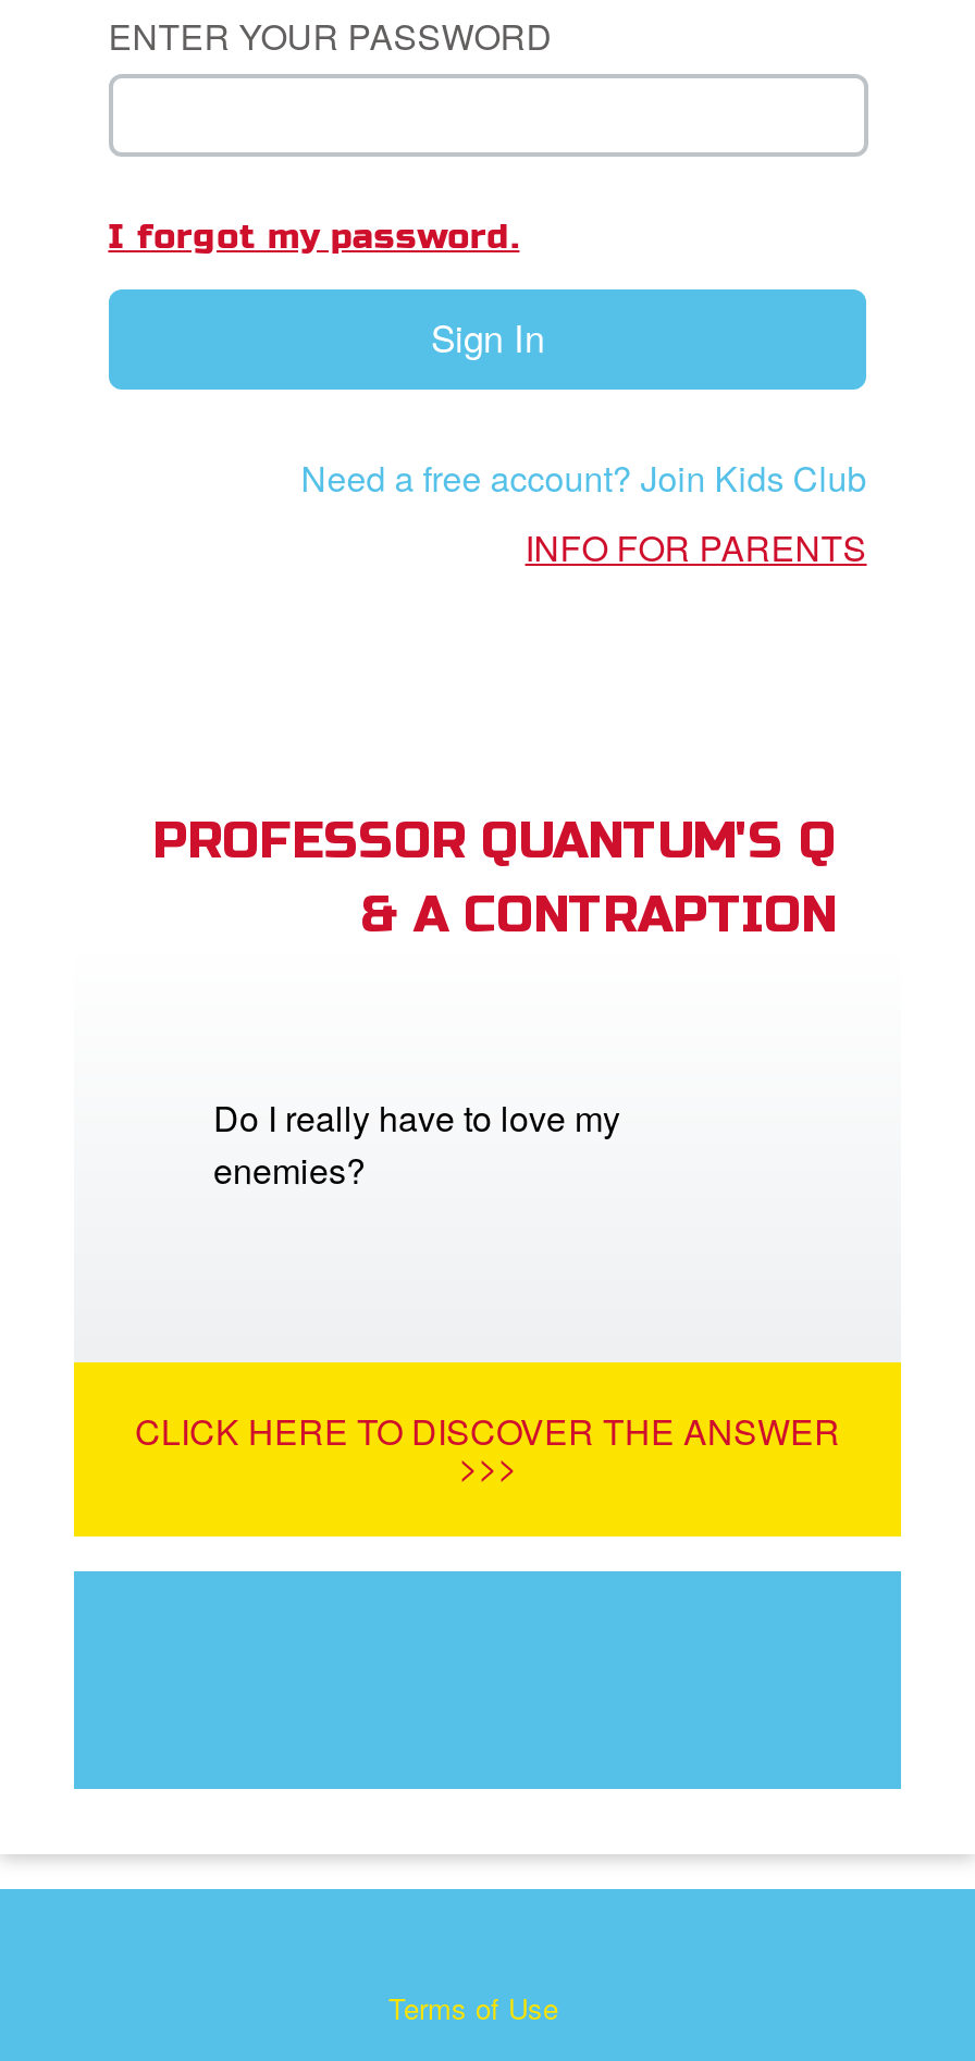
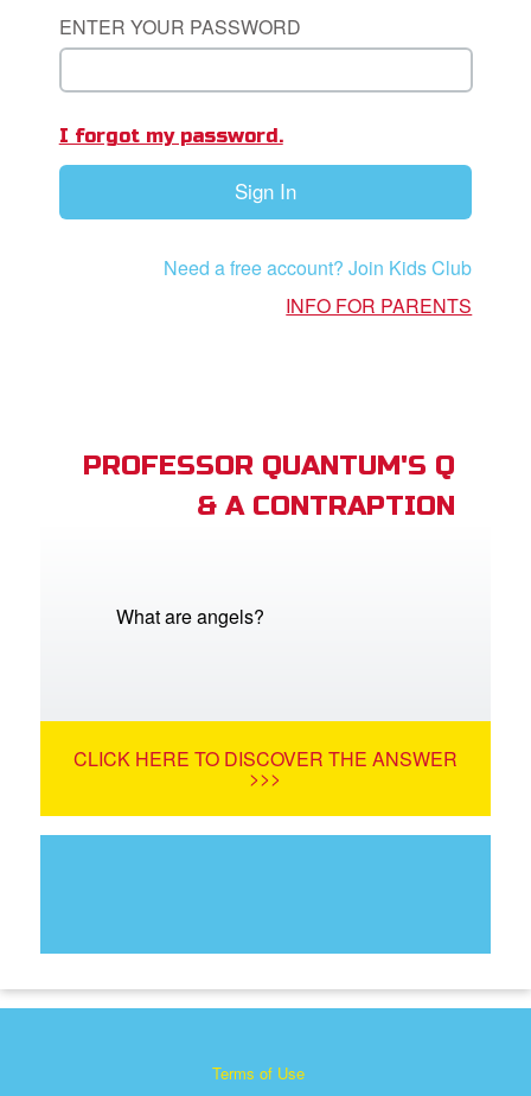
- Do I really have to love my
- enemies?
+ What are angels?
